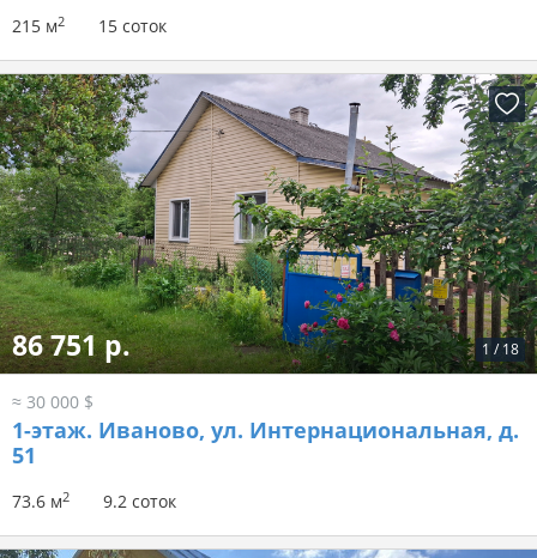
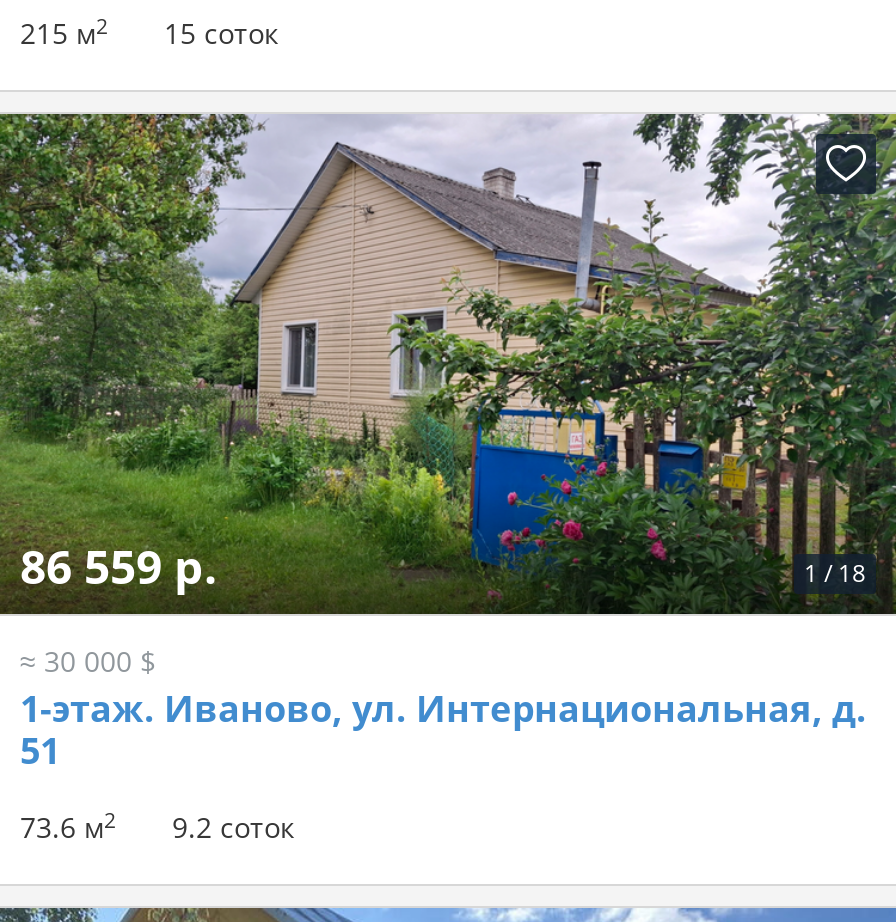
- 86 751 р.
+ 86 559 р.
